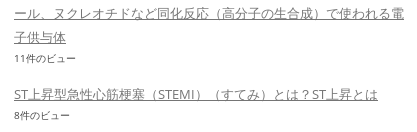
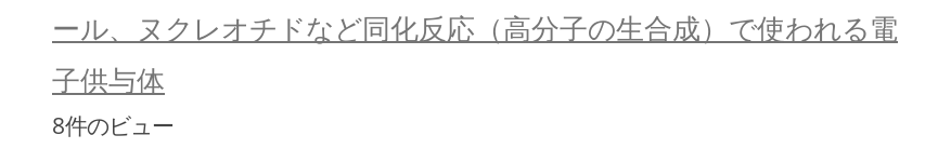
- 11件のビュー
- ST上昇型急性心筋梗塞（STEMI）（すてみ）とは？ST上昇とは
